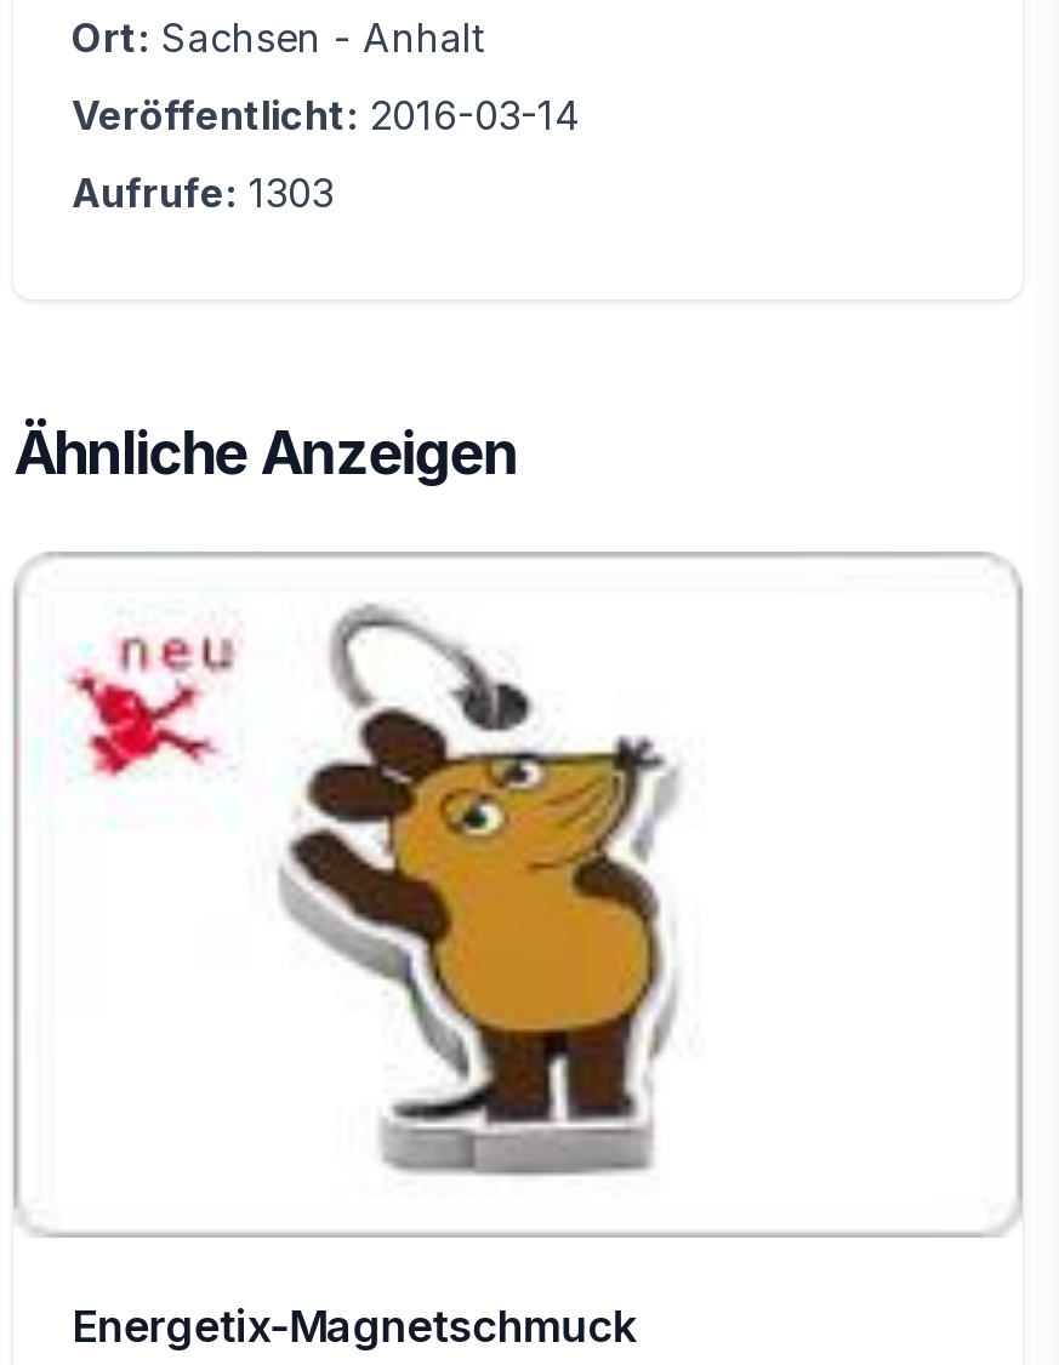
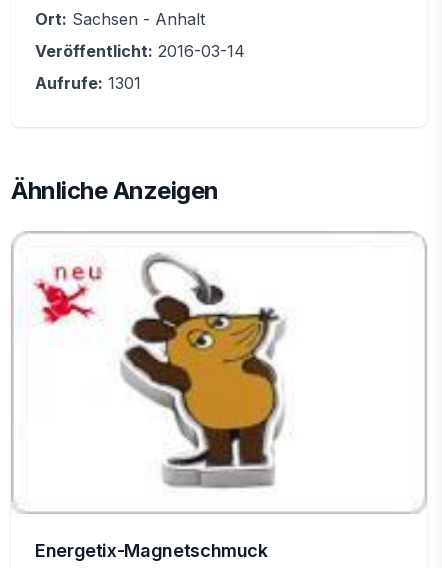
- Aufrufe: 1303
+ Aufrufe: 1301
